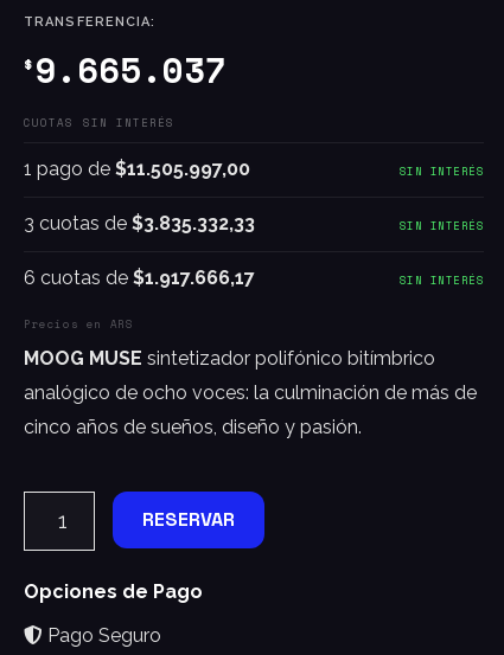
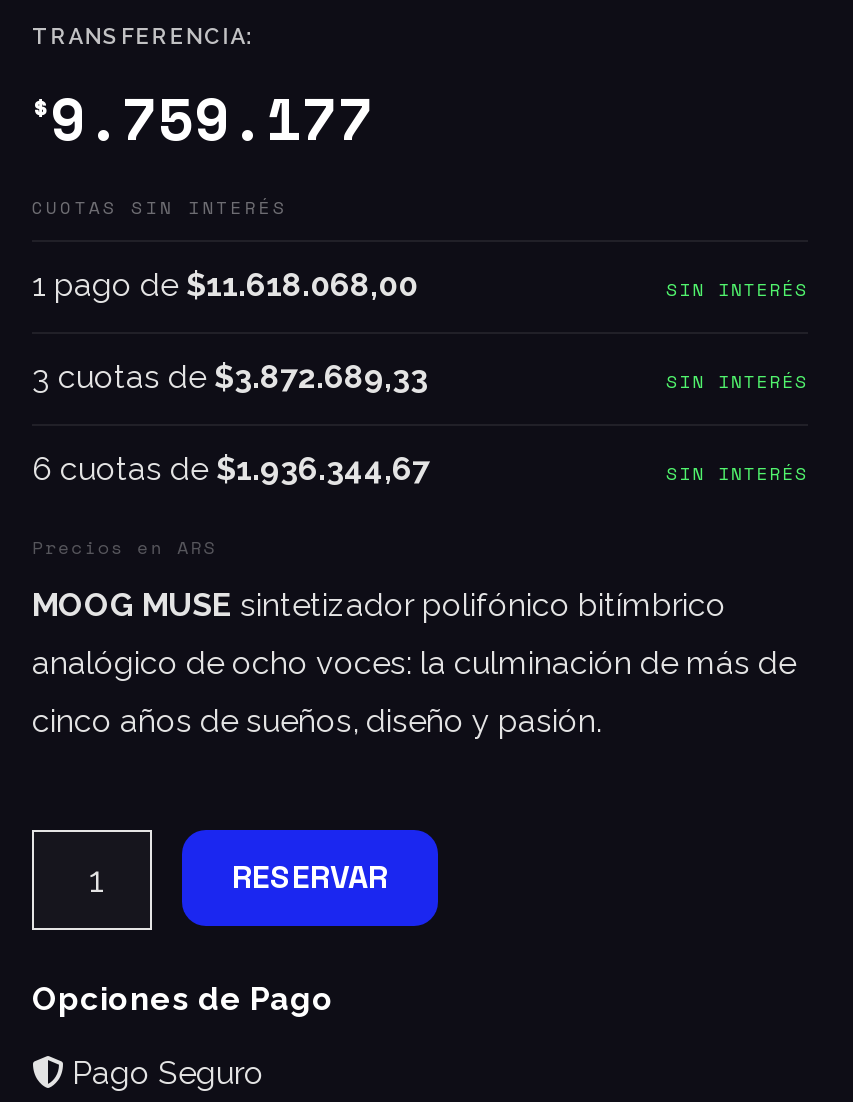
- $9.665.037
+ $9.759.177

- 1 pago de $11.505.997,00
+ 1 pago de $11.618.068,00

- 3 cuotas de $3.835.332,33
+ 3 cuotas de $3.872.689,33

- 6 cuotas de $1.917.666,17
+ 6 cuotas de $1.936.344,67
